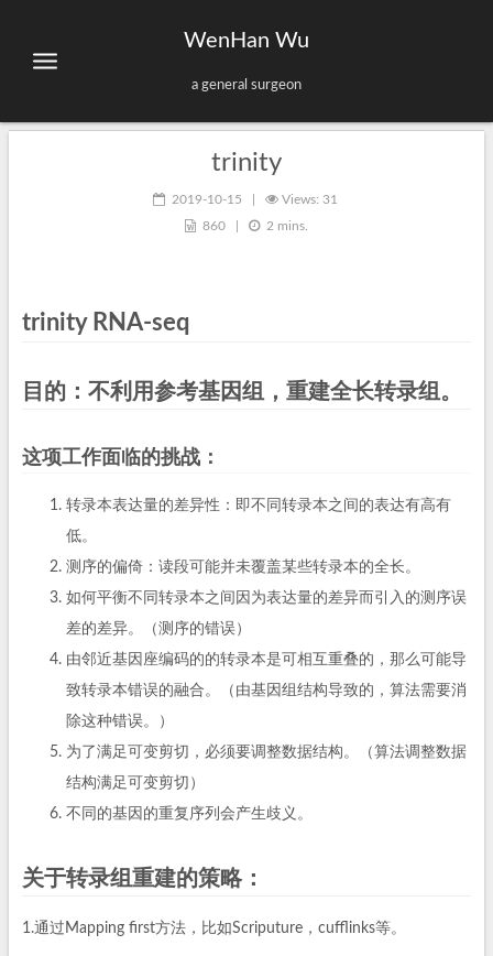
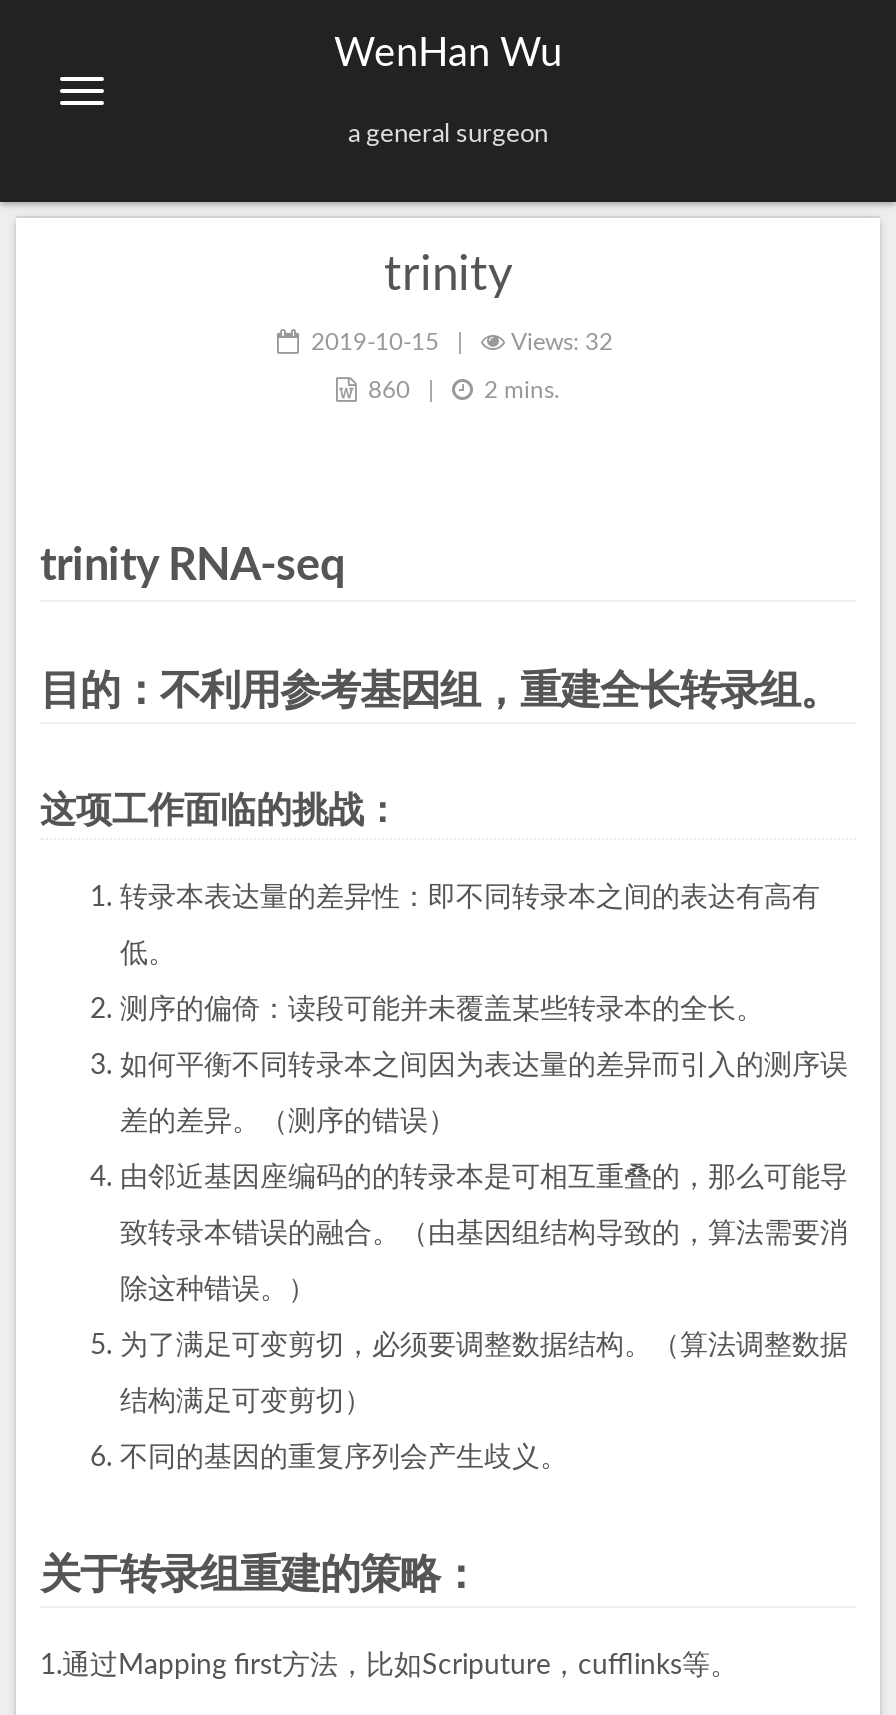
- Views: 31
+ Views: 32
